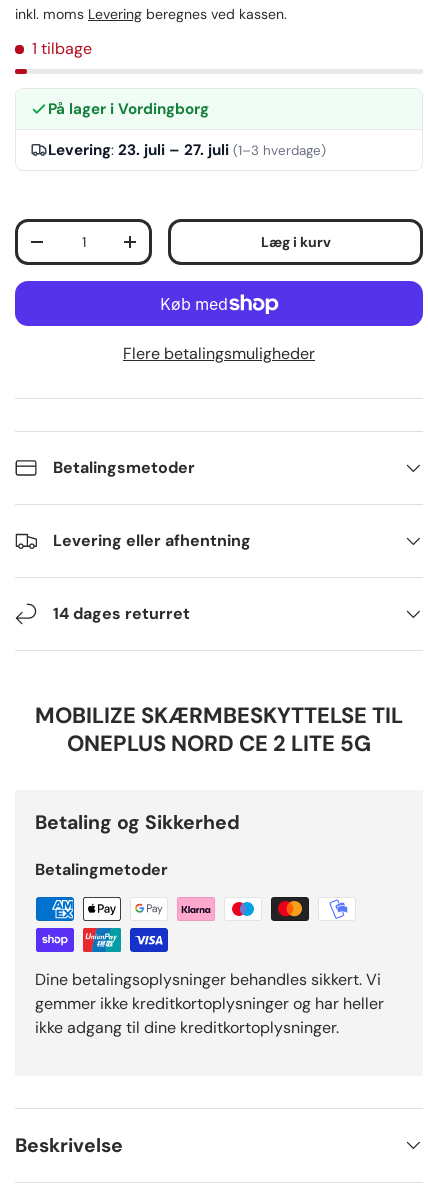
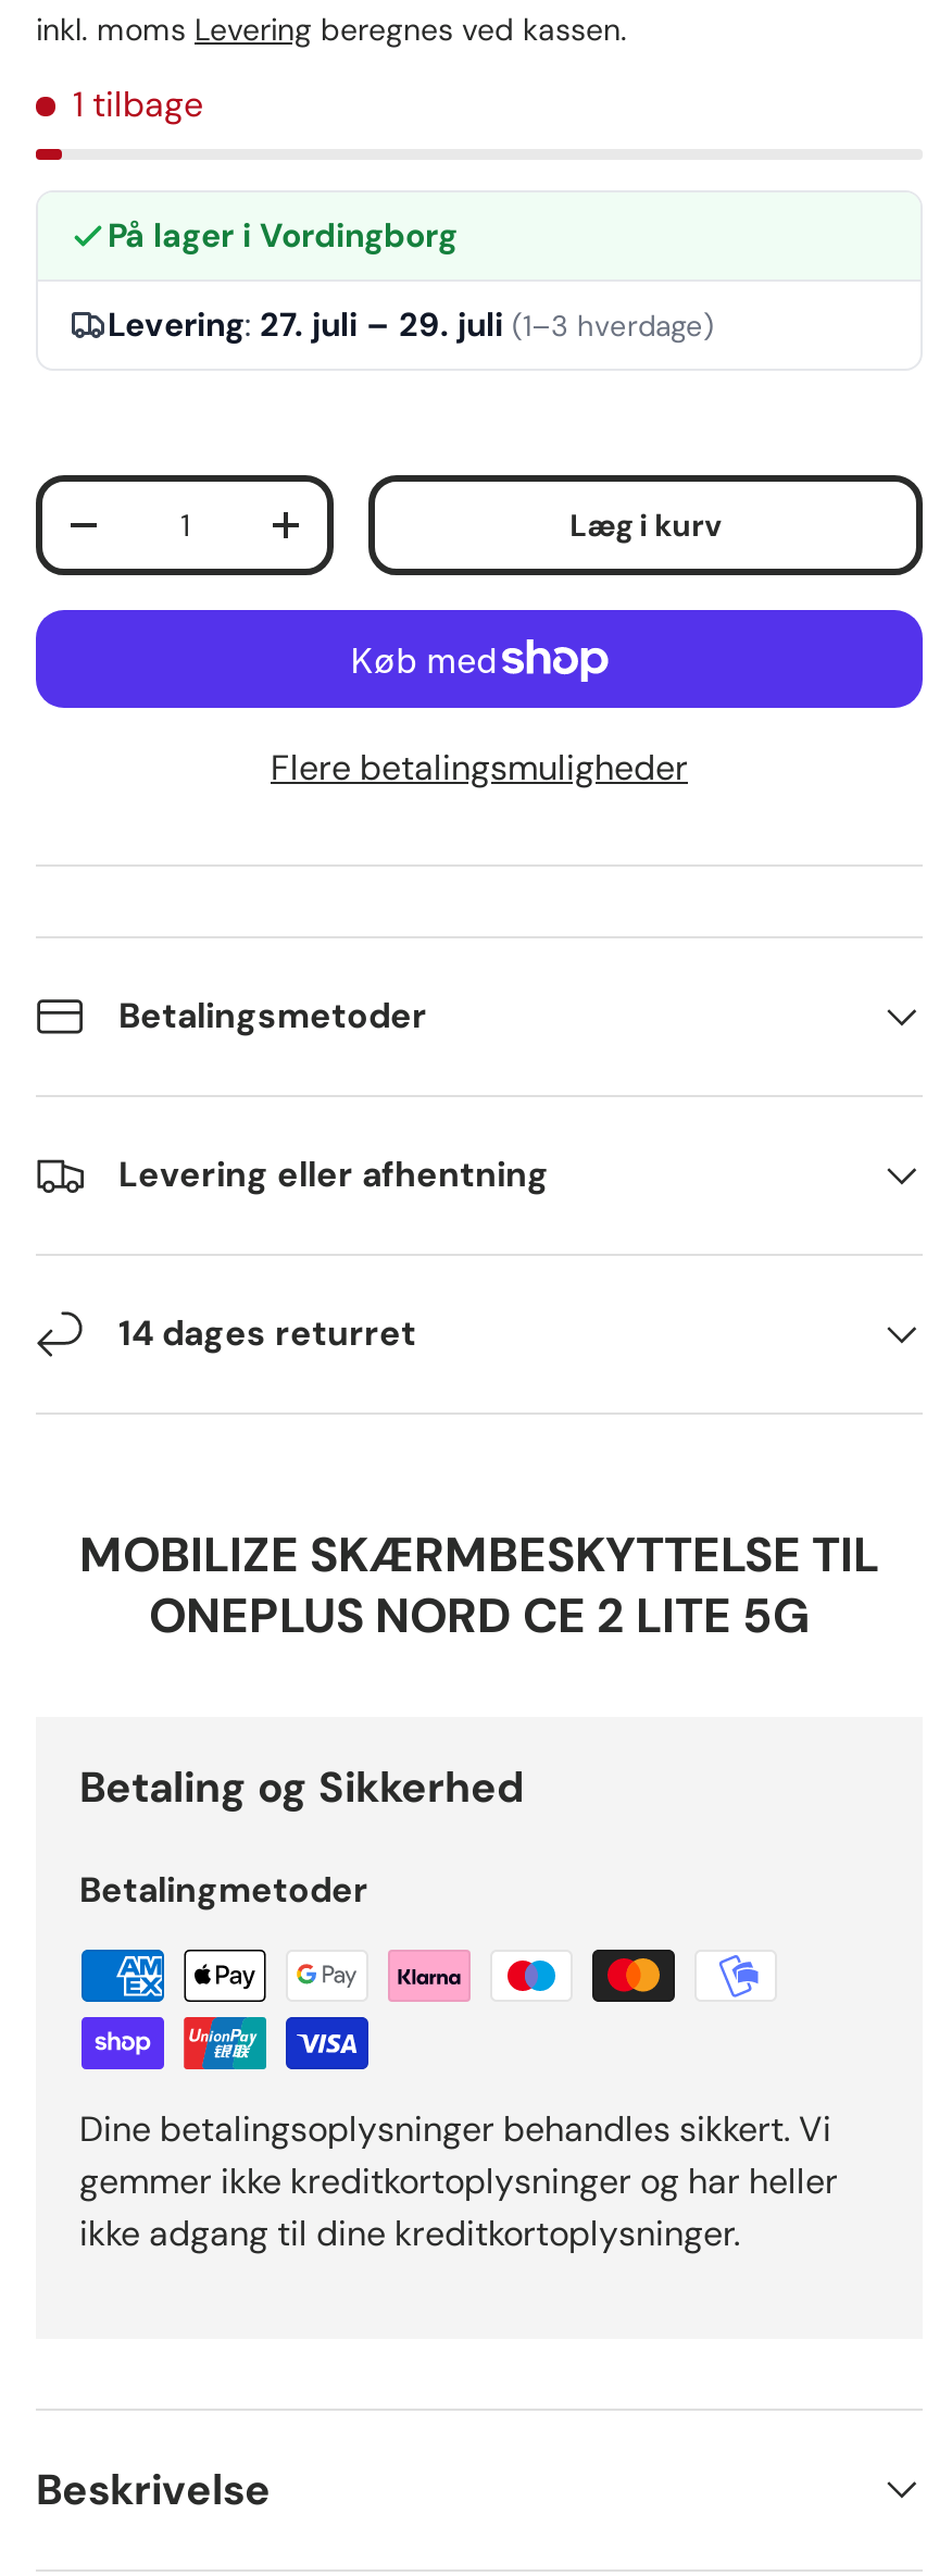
- Levering: 23. juli – 27. juli (1–3 hverdage)
+ Levering: 27. juli – 29. juli (1–3 hverdage)
